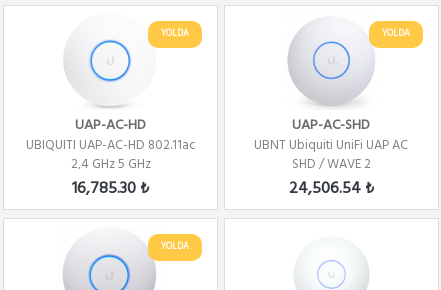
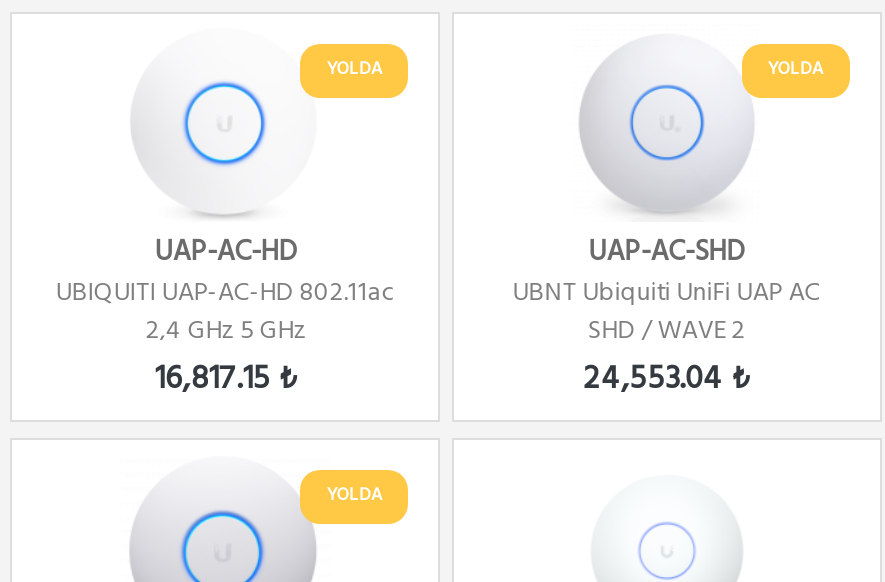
- 16,785.30 ₺
+ 16,817.15 ₺

- 24,506.54 ₺
+ 24,553.04 ₺
